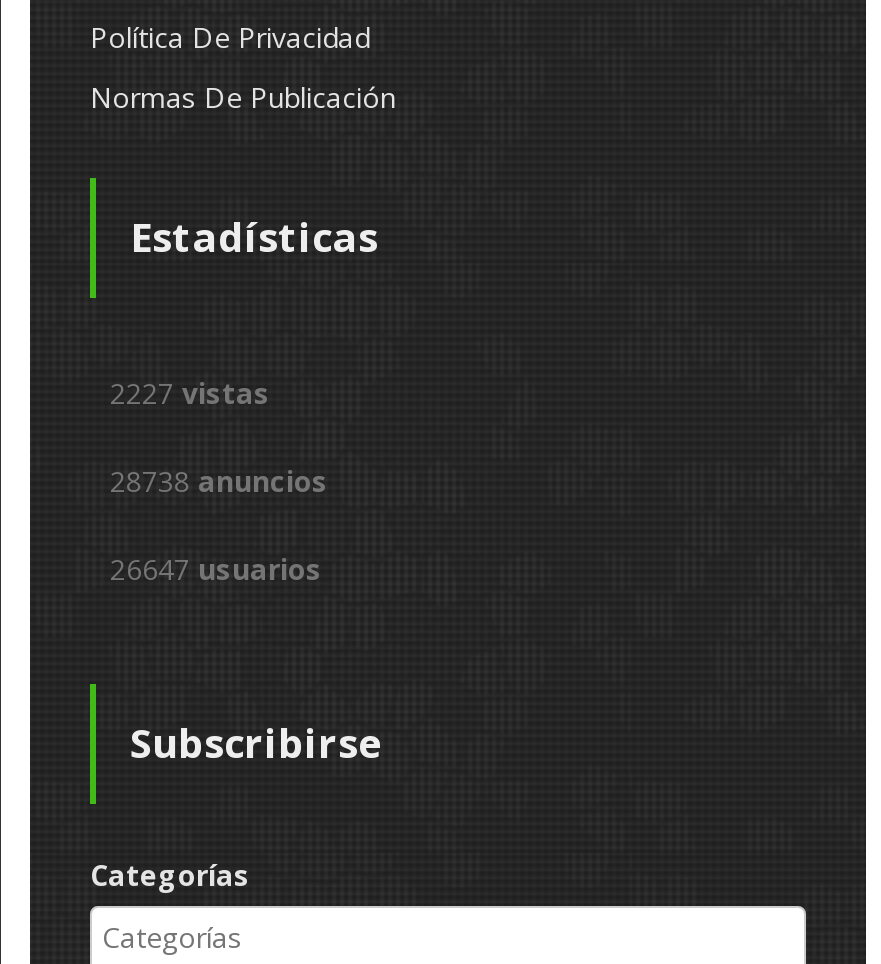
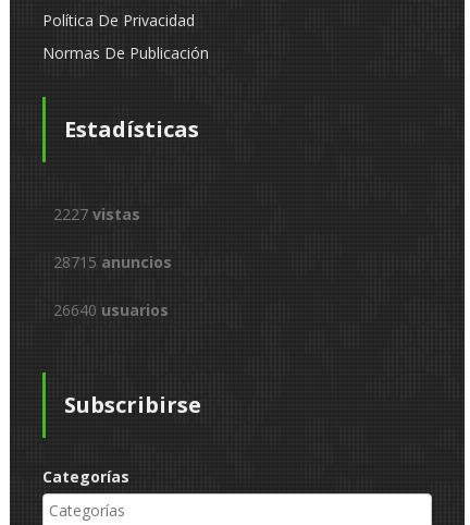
- 28738 anuncios
+ 28715 anuncios

- 26647 usuarios
+ 26640 usuarios
